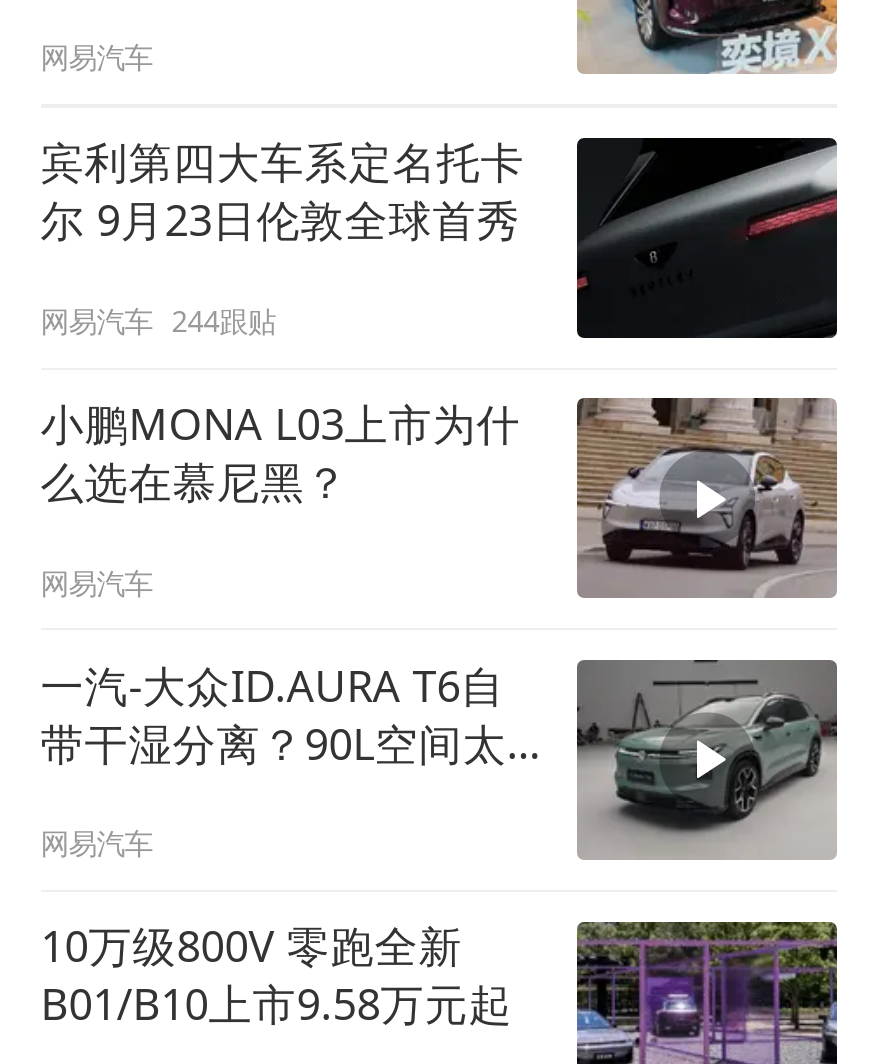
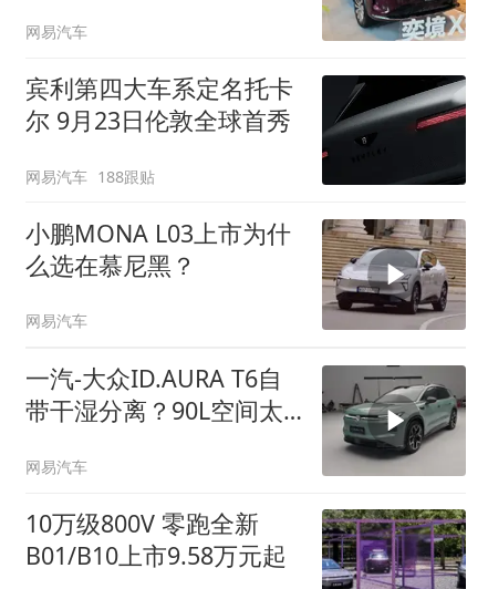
- 网易汽车 244跟贴
+ 网易汽车 188跟贴
